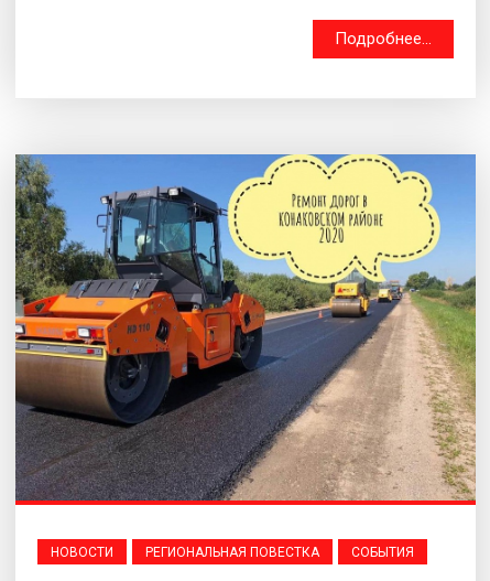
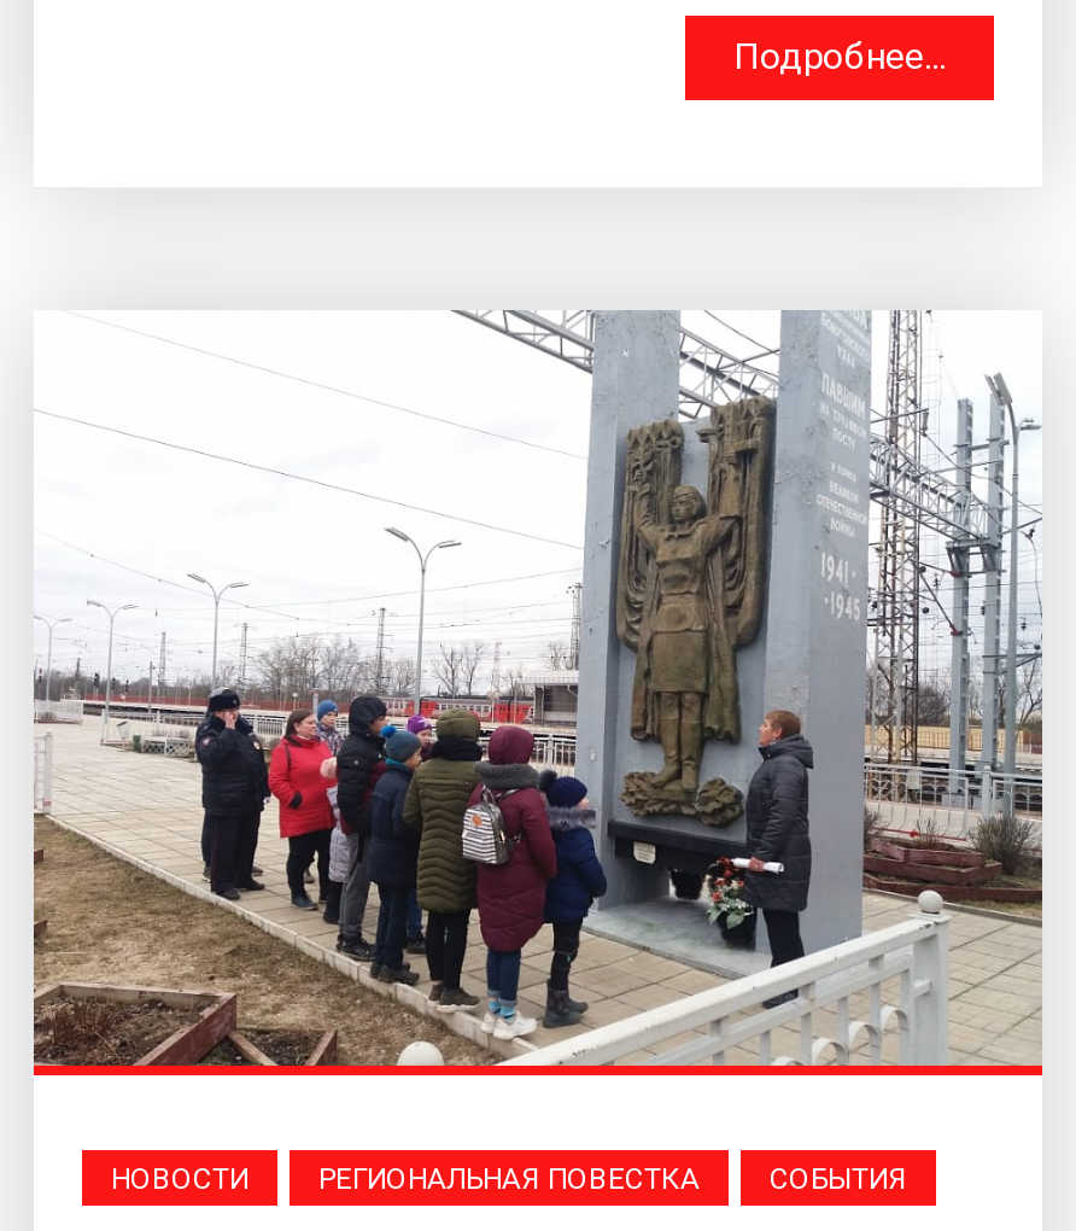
- [image]
+ [image]
